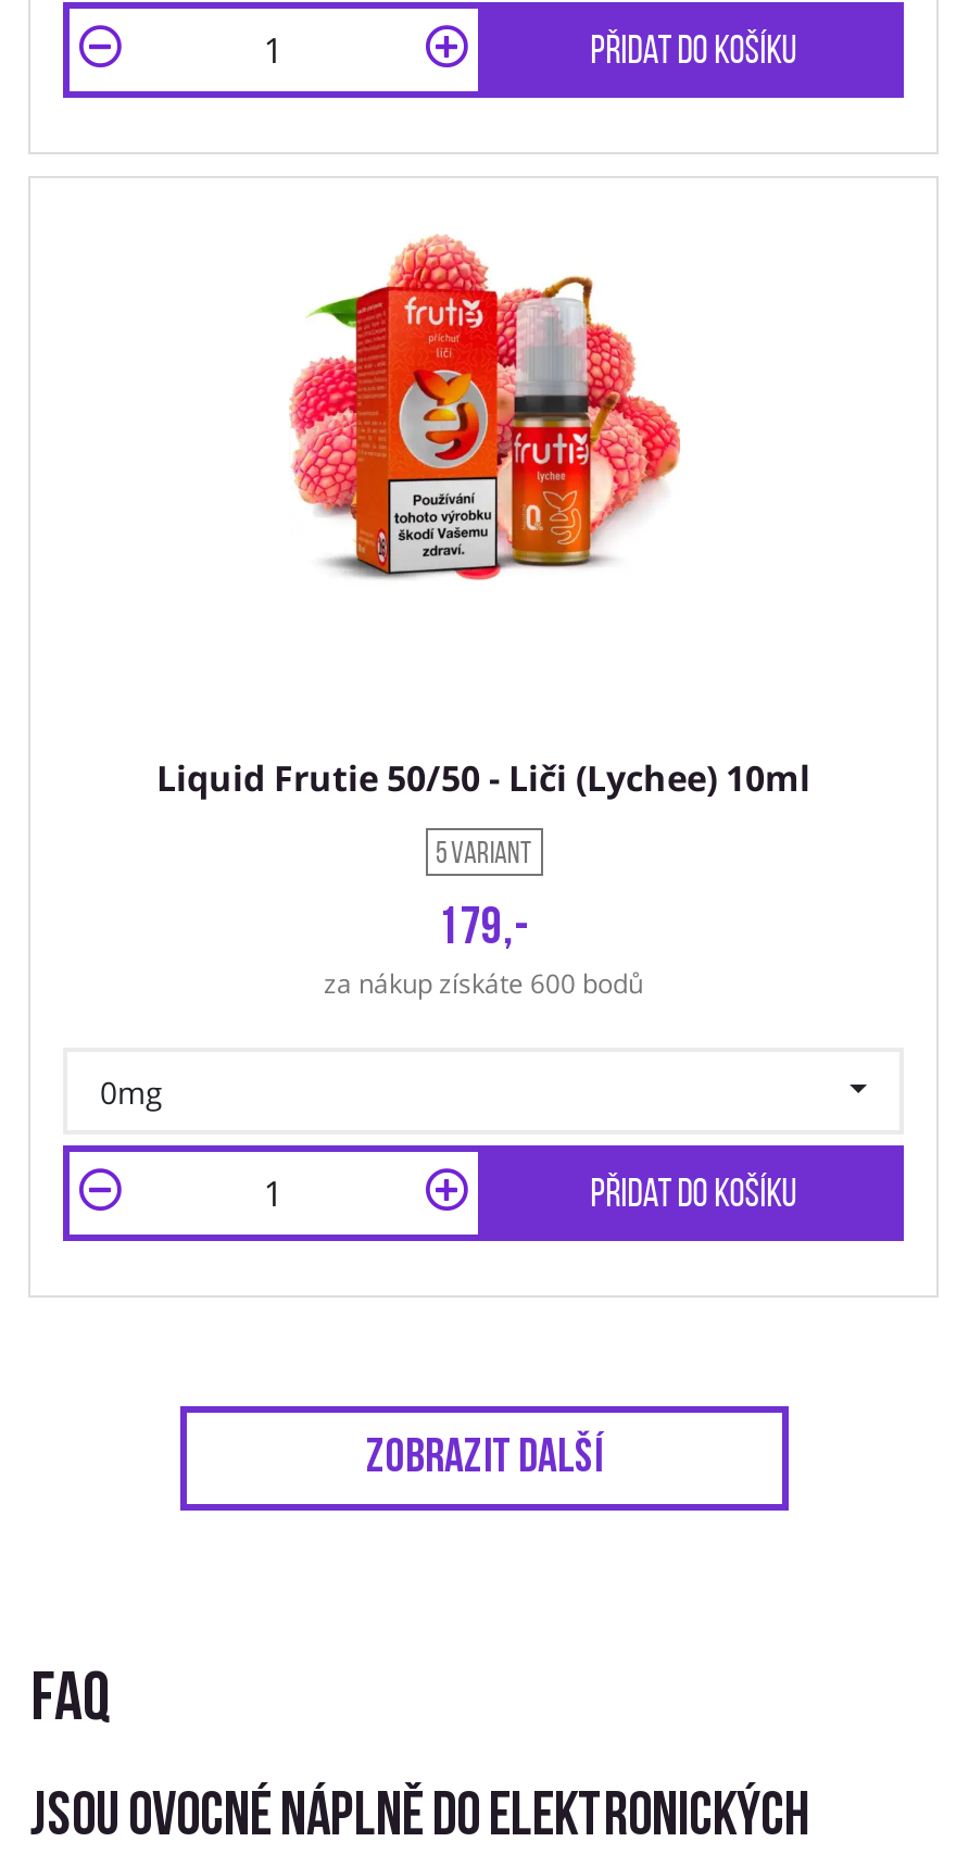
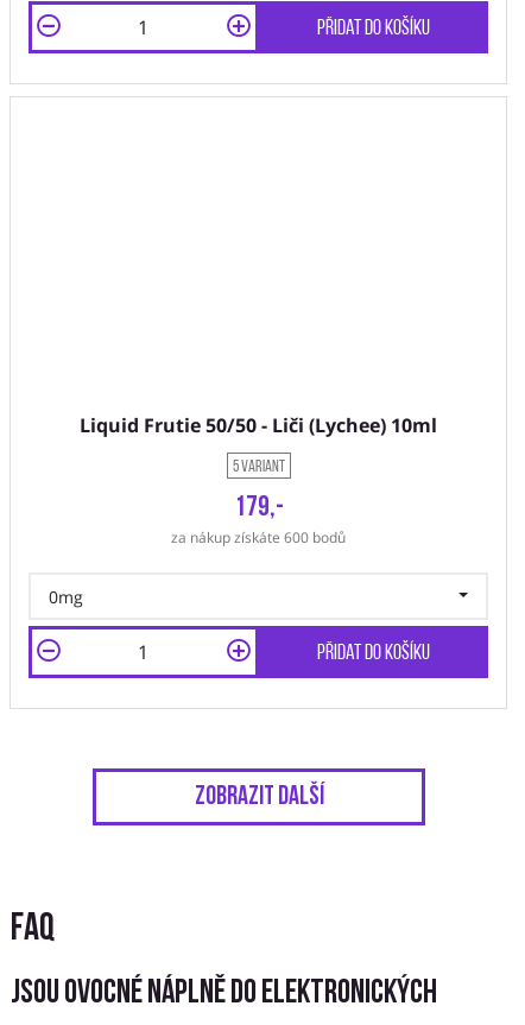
- [image]
